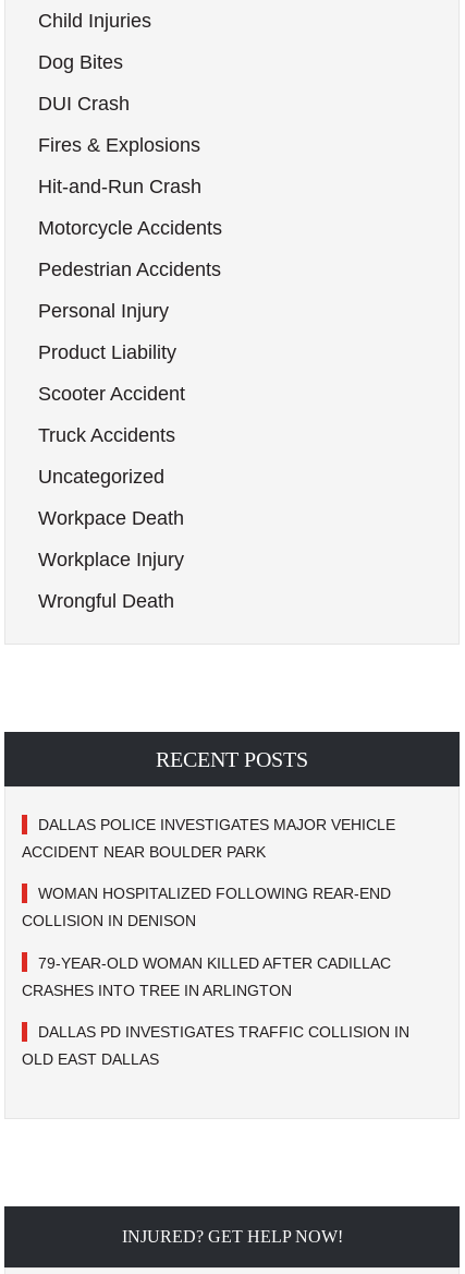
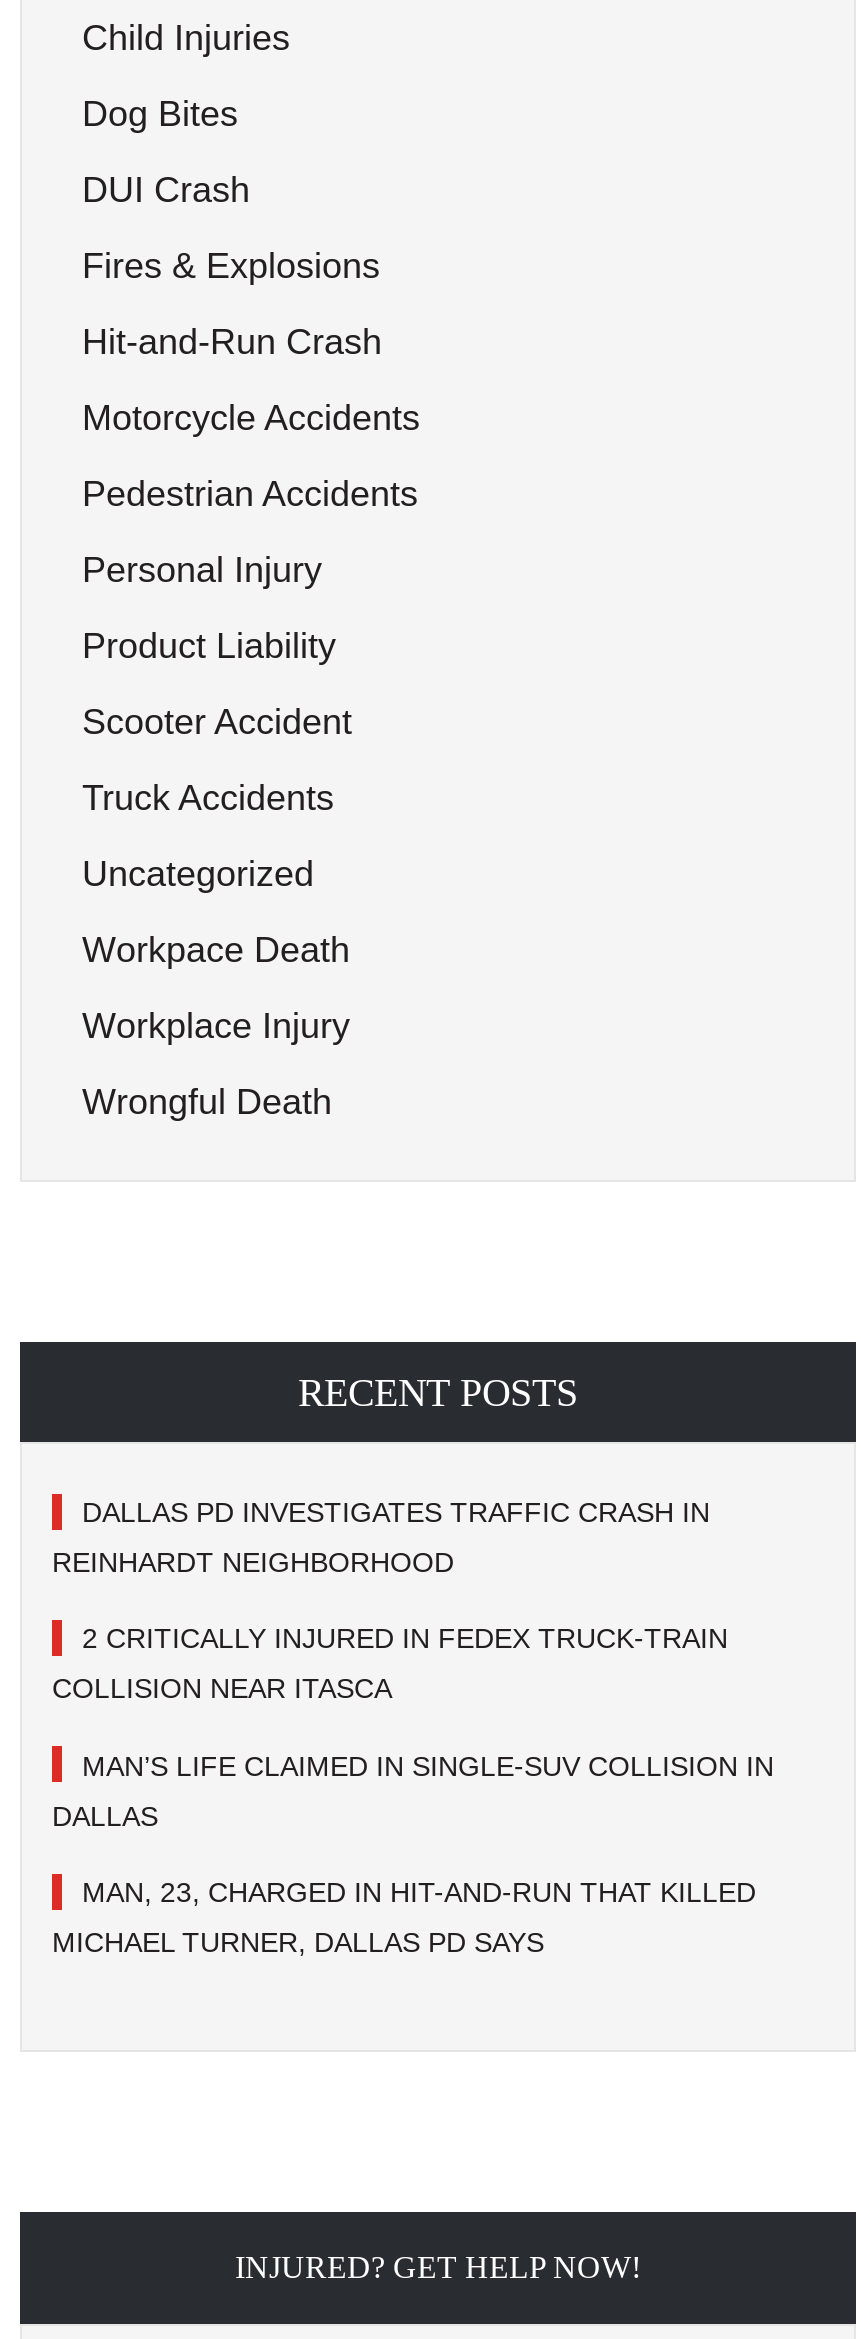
- DALLAS POLICE INVESTIGATES MAJOR VEHICLE
+ DALLAS PD INVESTIGATES TRAFFIC CRASH IN

- ACCIDENT NEAR BOULDER PARK
+ REINHARDT NEIGHBORHOOD

- WOMAN HOSPITALIZED FOLLOWING REAR-END
+ 2 CRITICALLY INJURED IN FEDEX TRUCK-TRAIN

- COLLISION IN DENISON
+ COLLISION NEAR ITASCA

- 79-YEAR-OLD WOMAN KILLED AFTER CADILLAC
+ MAN’S LIFE CLAIMED IN SINGLE-SUV COLLISION IN

- CRASHES INTO TREE IN ARLINGTON
+ DALLAS

- DALLAS PD INVESTIGATES TRAFFIC COLLISION IN
+ MAN, 23, CHARGED IN HIT-AND-RUN THAT KILLED

- OLD EAST DALLAS
+ MICHAEL TURNER, DALLAS PD SAYS
